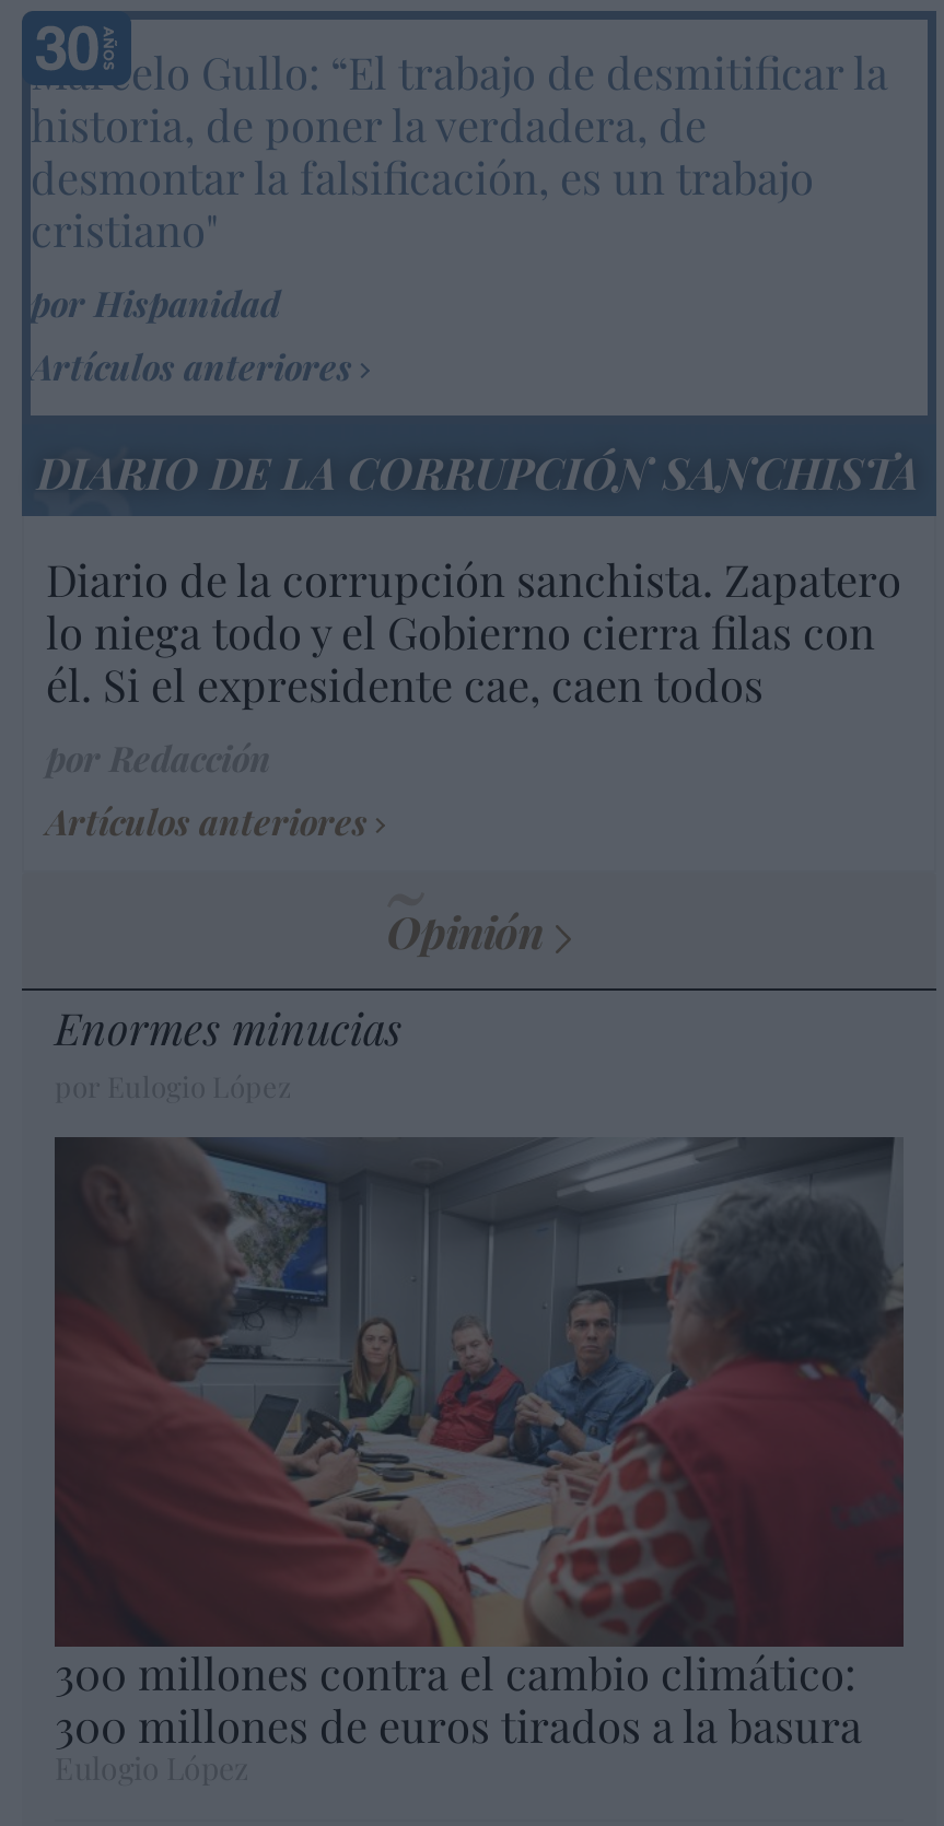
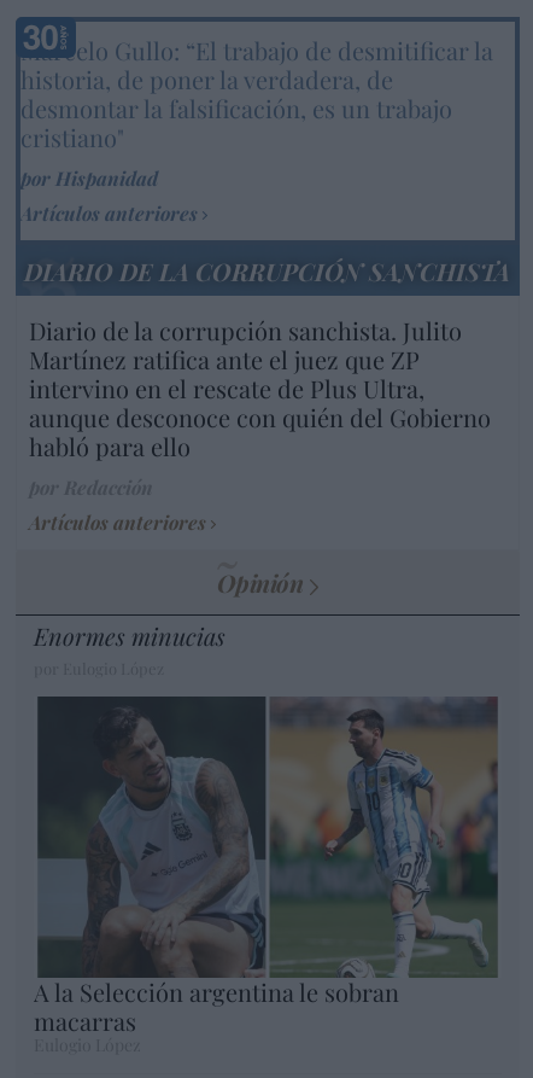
- Diario de la corrupción sanchista. Zapatero
- lo niega todo y el Gobierno cierra filas con
- él. Si el expresidente cae, caen todos
+ Diario de la corrupción sanchista. Julito
+ Martínez ratifica ante el juez que ZP
+ intervino en el rescate de Plus Ultra,
+ aunque desconoce con quién del Gobierno
+ habló para ello

- [image]
- 300 millones contra el cambio climático:
- 300 millones de euros tirados a la basura
+ [image]
+ A la Selección argentina le sobran
+ macarras
